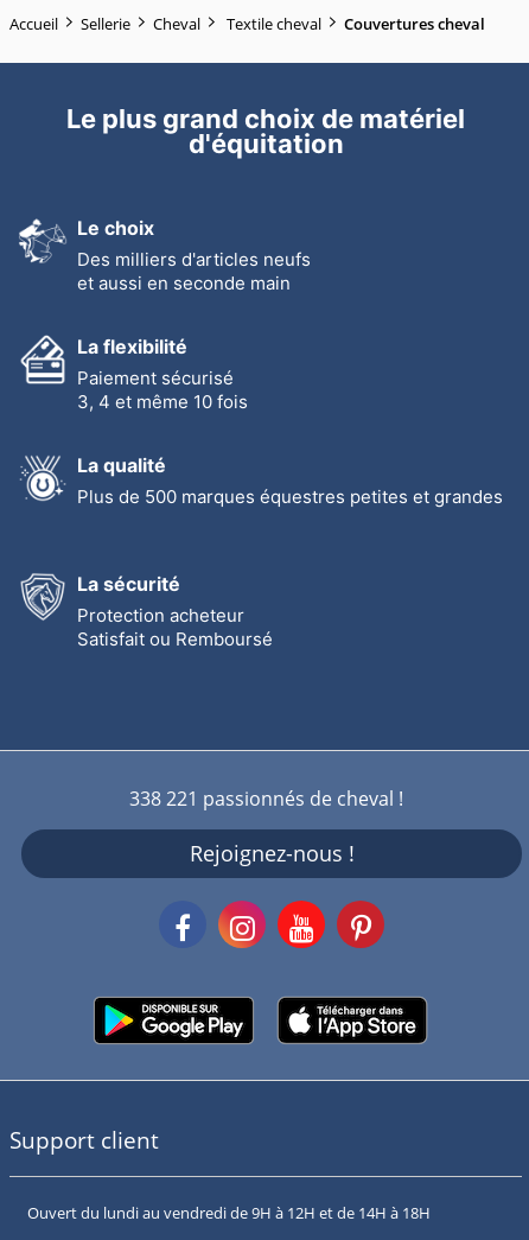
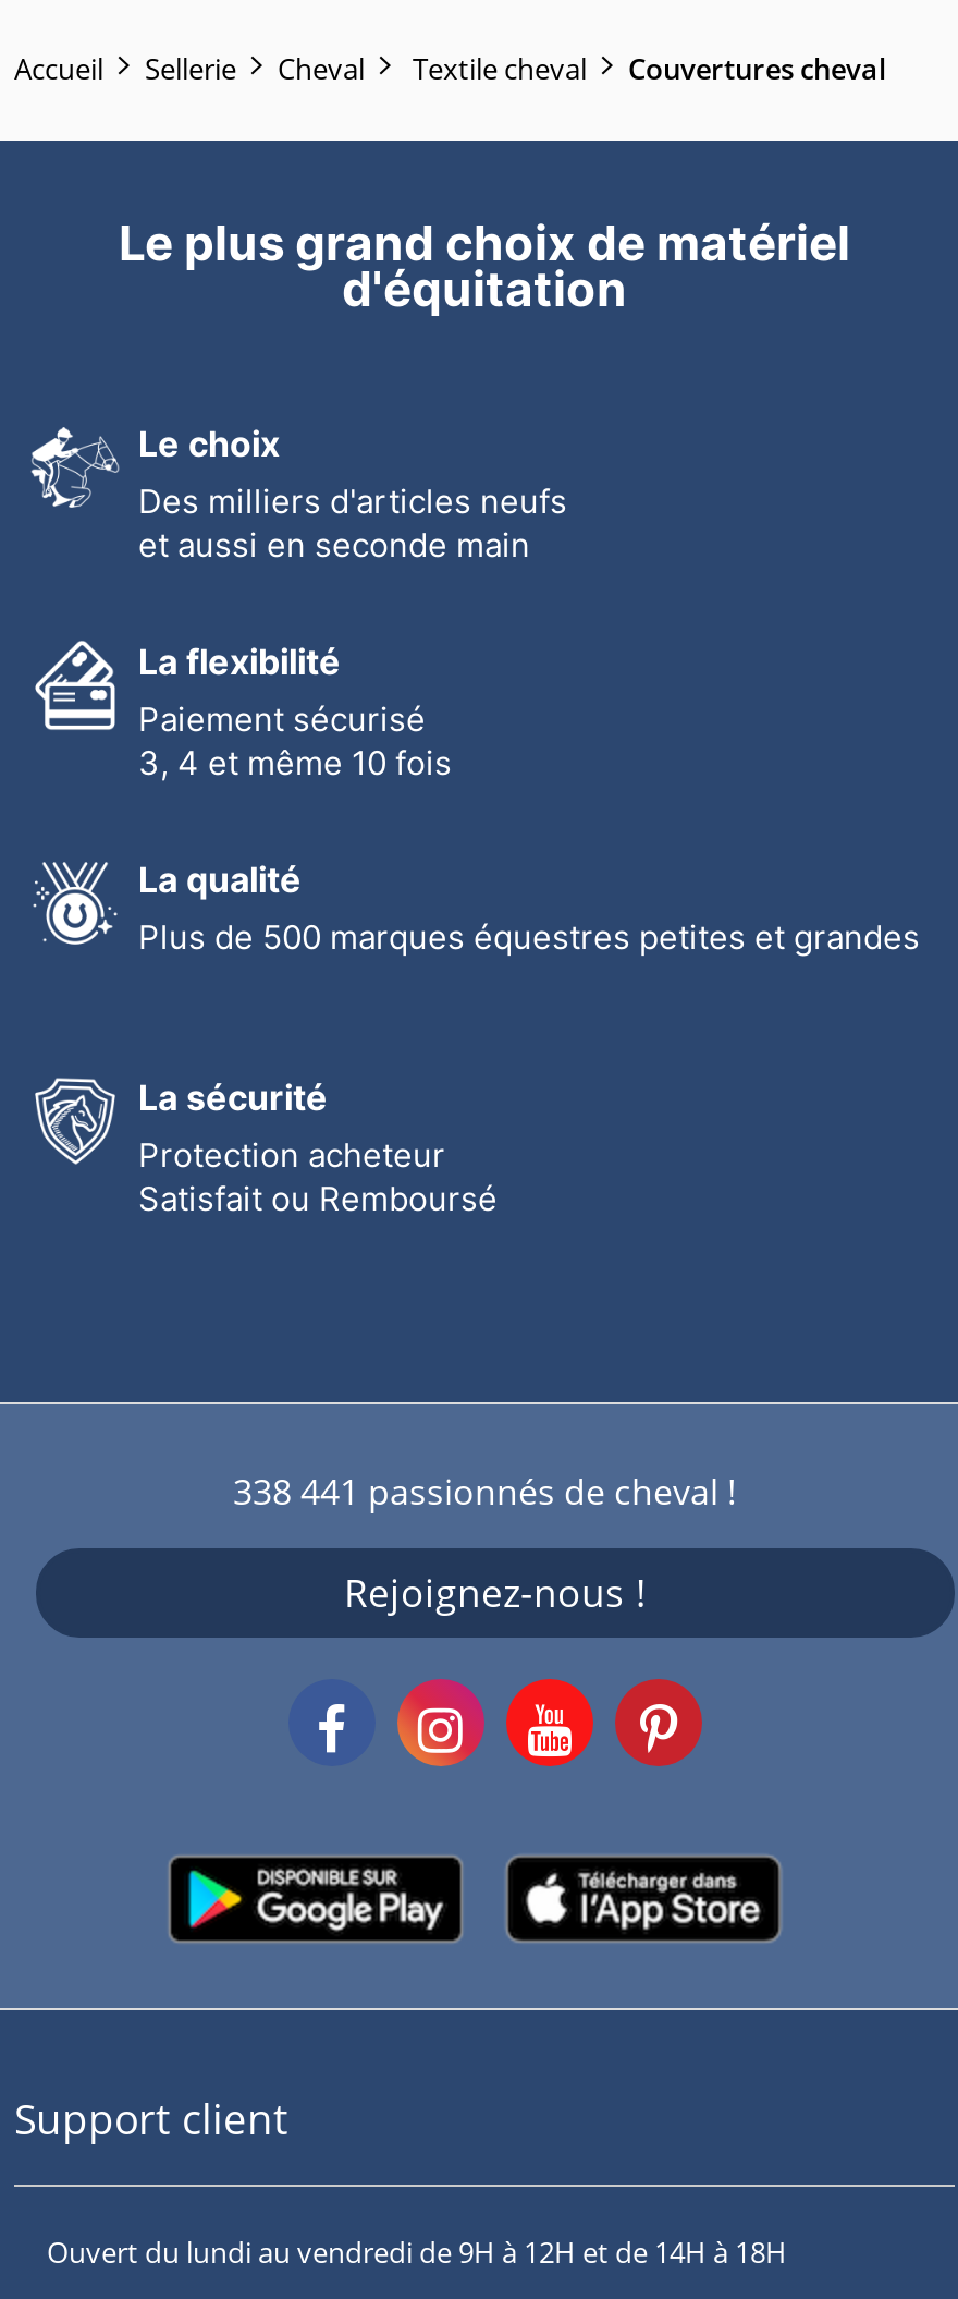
- 338 221 passionnés de cheval !
+ 338 441 passionnés de cheval !
